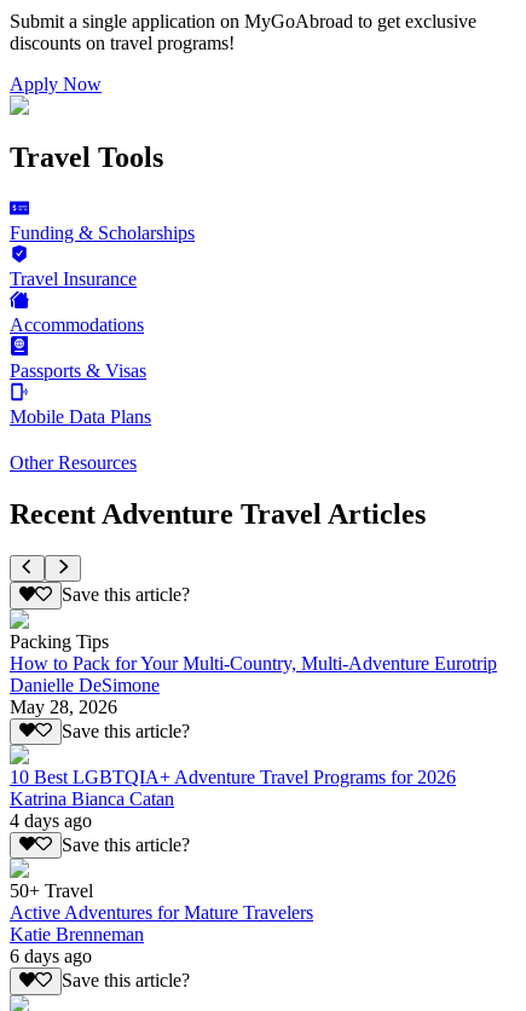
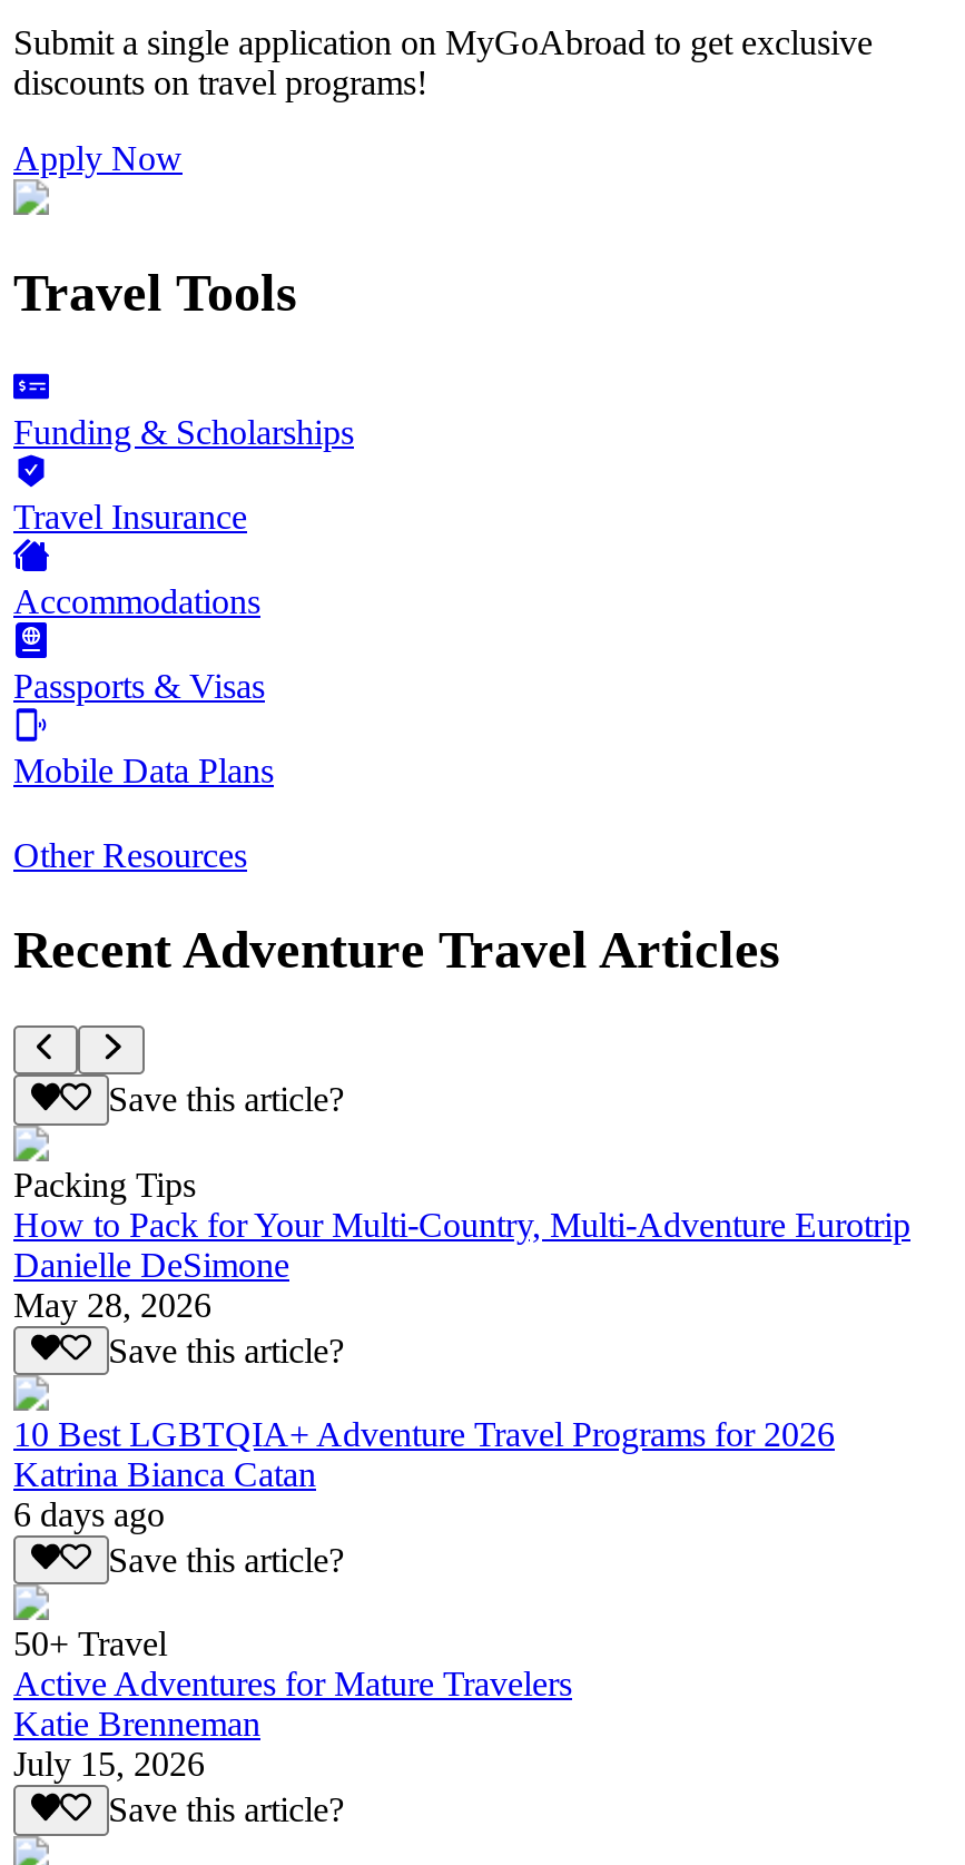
- 4 days ago
+ 6 days ago

- 6 days ago
+ July 15, 2026
